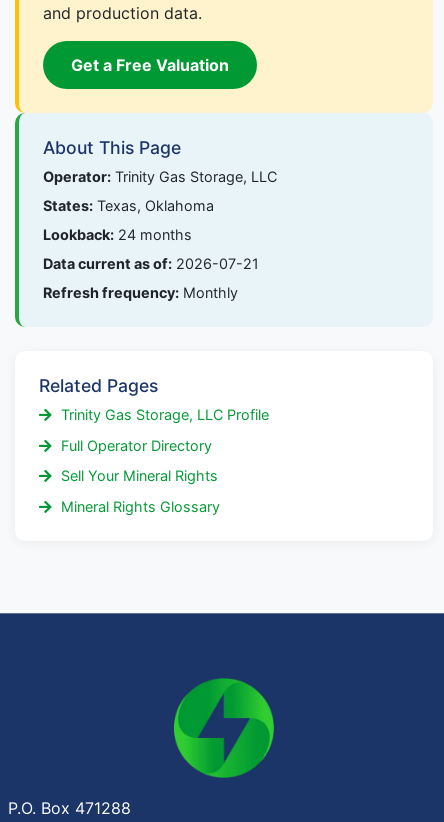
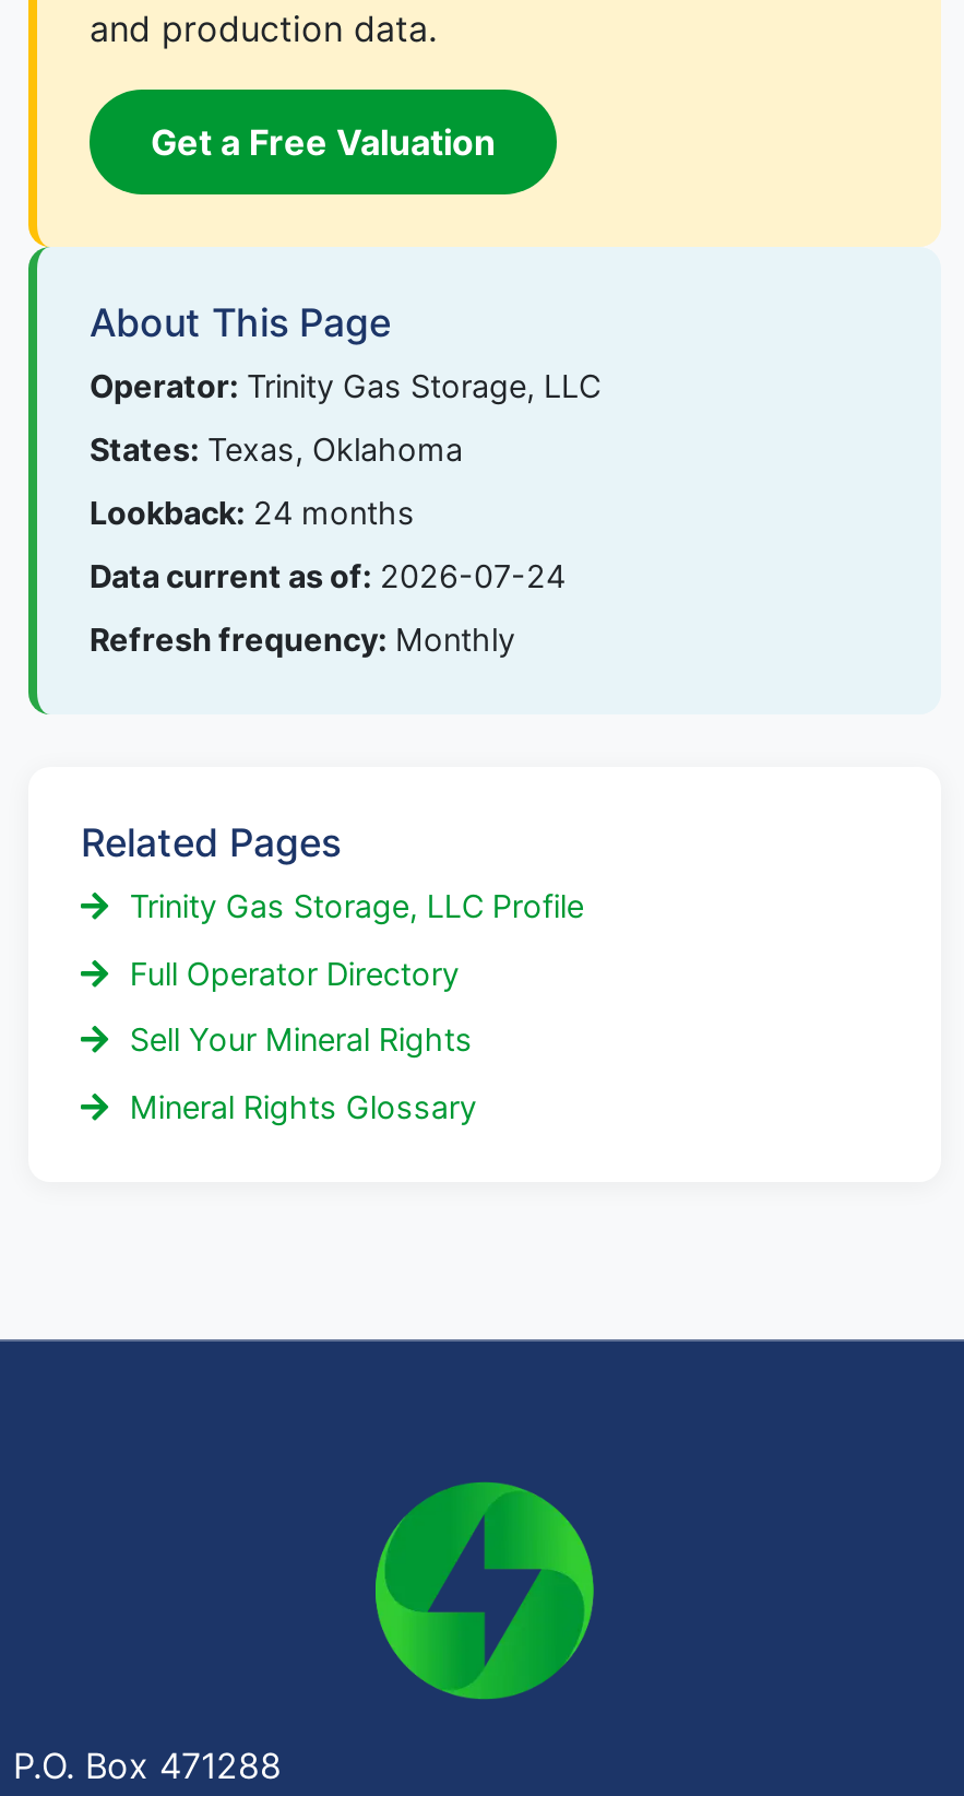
- Data current as of: 2026-07-21
+ Data current as of: 2026-07-24
